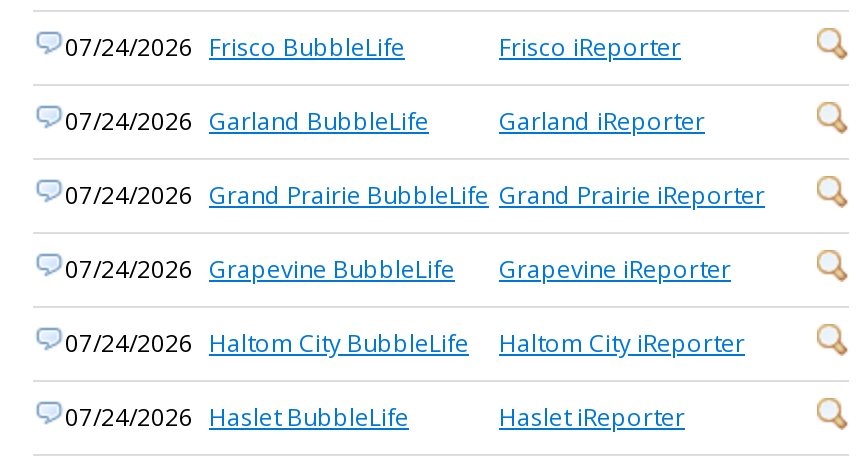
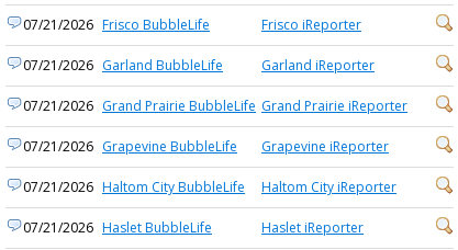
- 07/24/2026 Frisco BubbleLife
+ 07/21/2026 Frisco BubbleLife

- 07/24/2026 Garland BubbleLife
+ 07/21/2026 Garland BubbleLife

- 07/24/2026 Grand Prairie BubbleLife Grand Prairie iReporter
+ 07/21/2026 Grand Prairie BubbleLife Grand Prairie iReporter

- 07/24/2026 Grapevine BubbleLife
+ 07/21/2026 Grapevine BubbleLife

- 07/24/2026 Haltom City BubbleLife
+ 07/21/2026 Haltom City BubbleLife

- 07/24/2026 Haslet BubbleLife
+ 07/21/2026 Haslet BubbleLife
